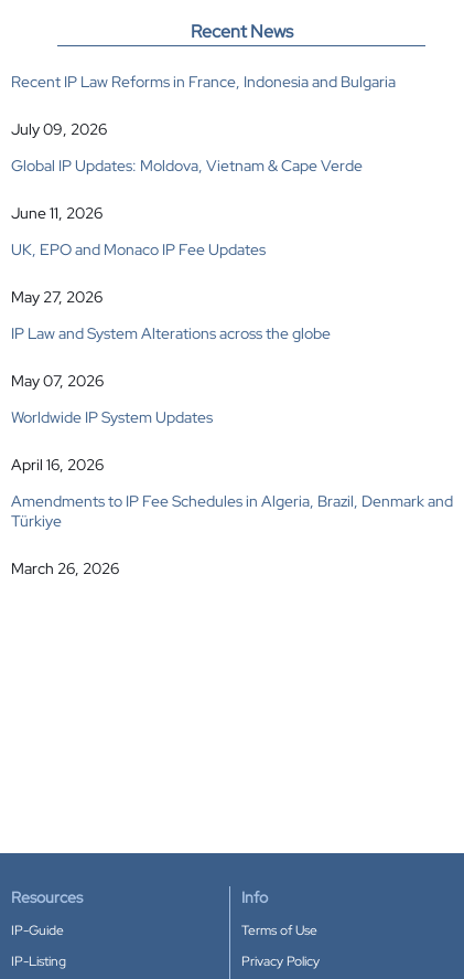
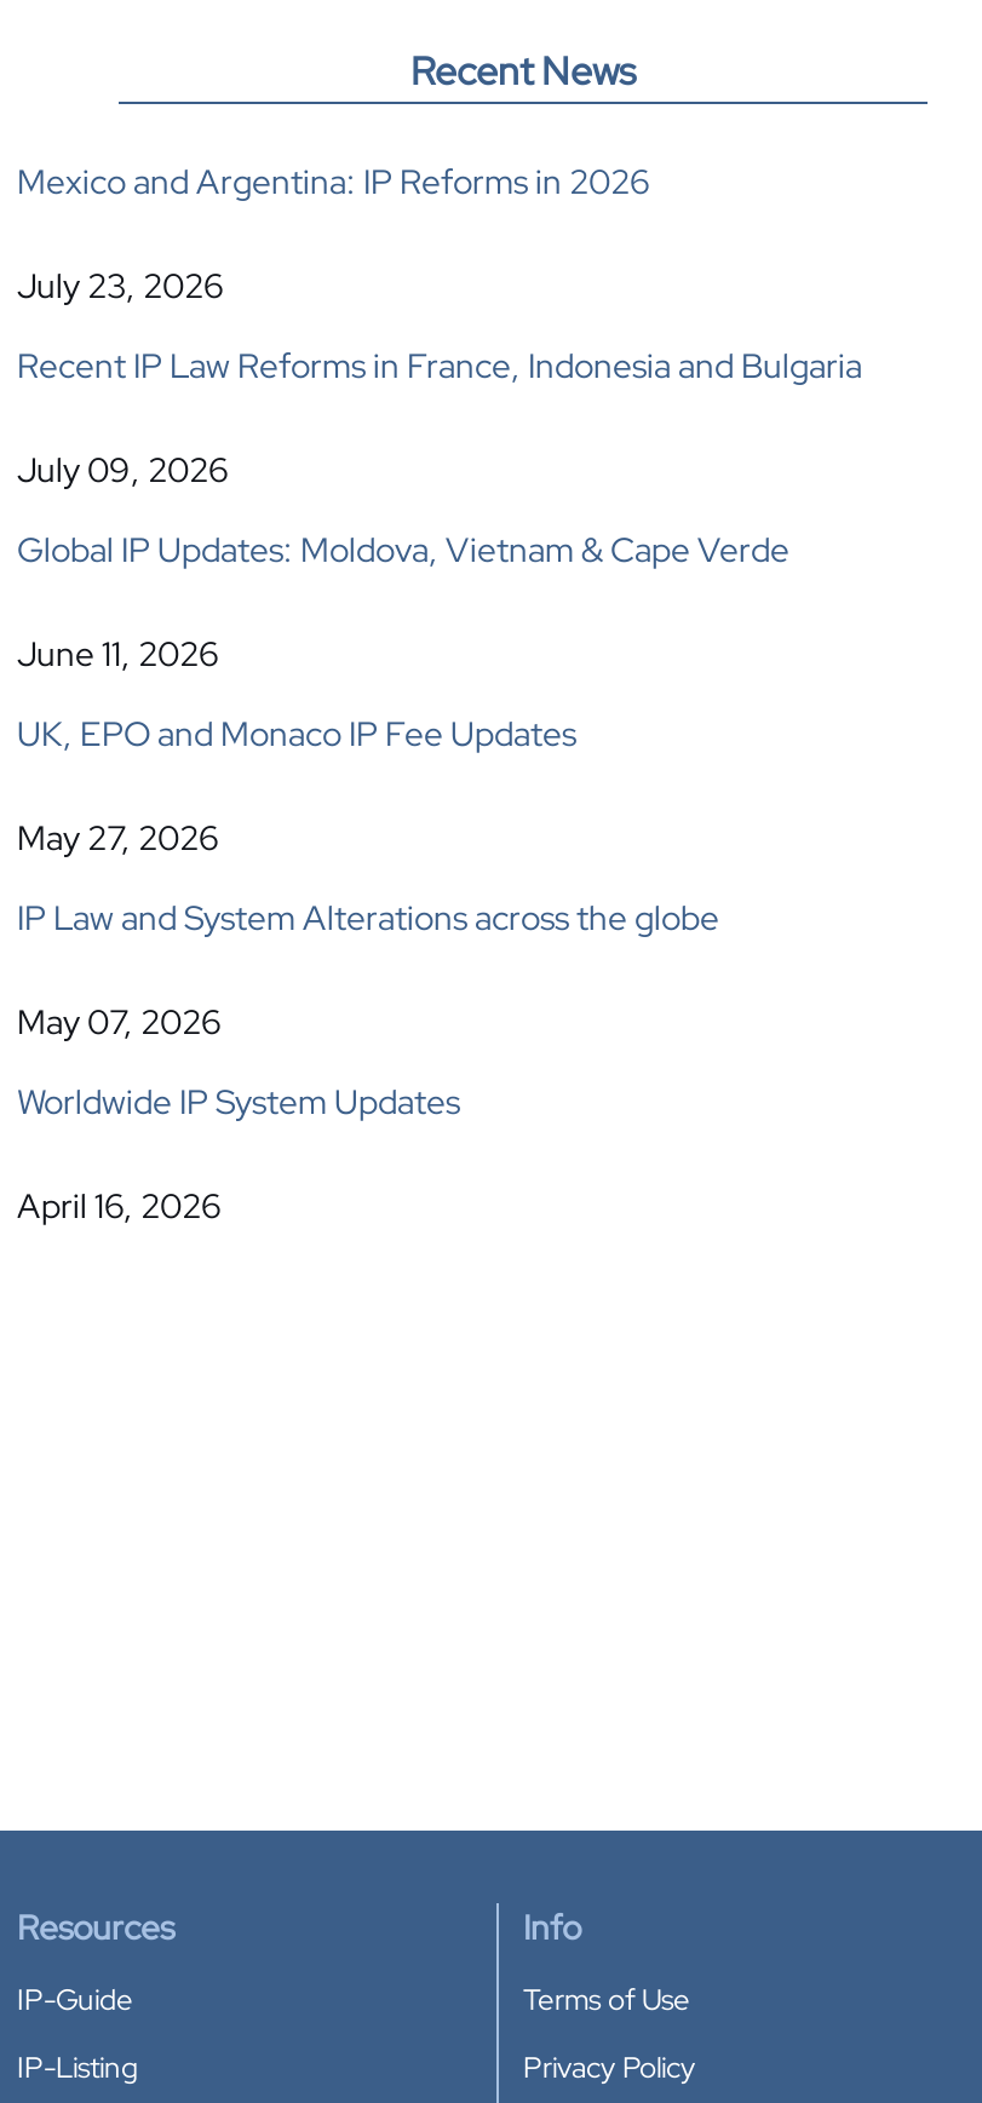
+ Mexico and Argentina: IP Reforms in 2026
+ July 23, 2026

moved down: Recent IP Law Reforms in France, Indonesia and Bulgaria | July 09, 2026 | Global IP Updates: Moldova, Vietnam & Cape Verde | ... | Worldwide IP System Updates | April 16, 2026

- Amendments to IP Fee Schedules in Algeria, Brazil, Denmark and
- Türkiye
- March 26, 2026
